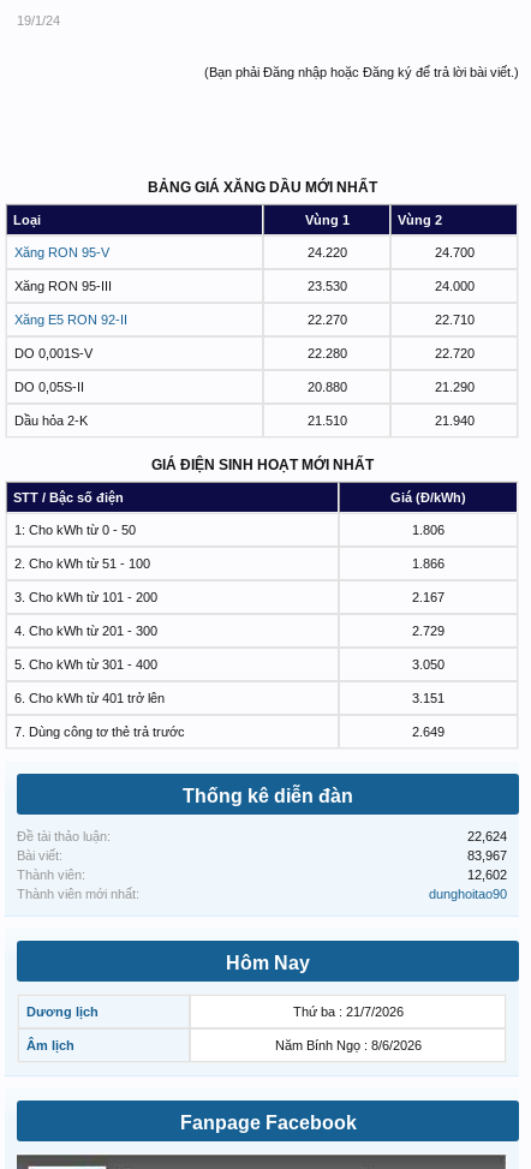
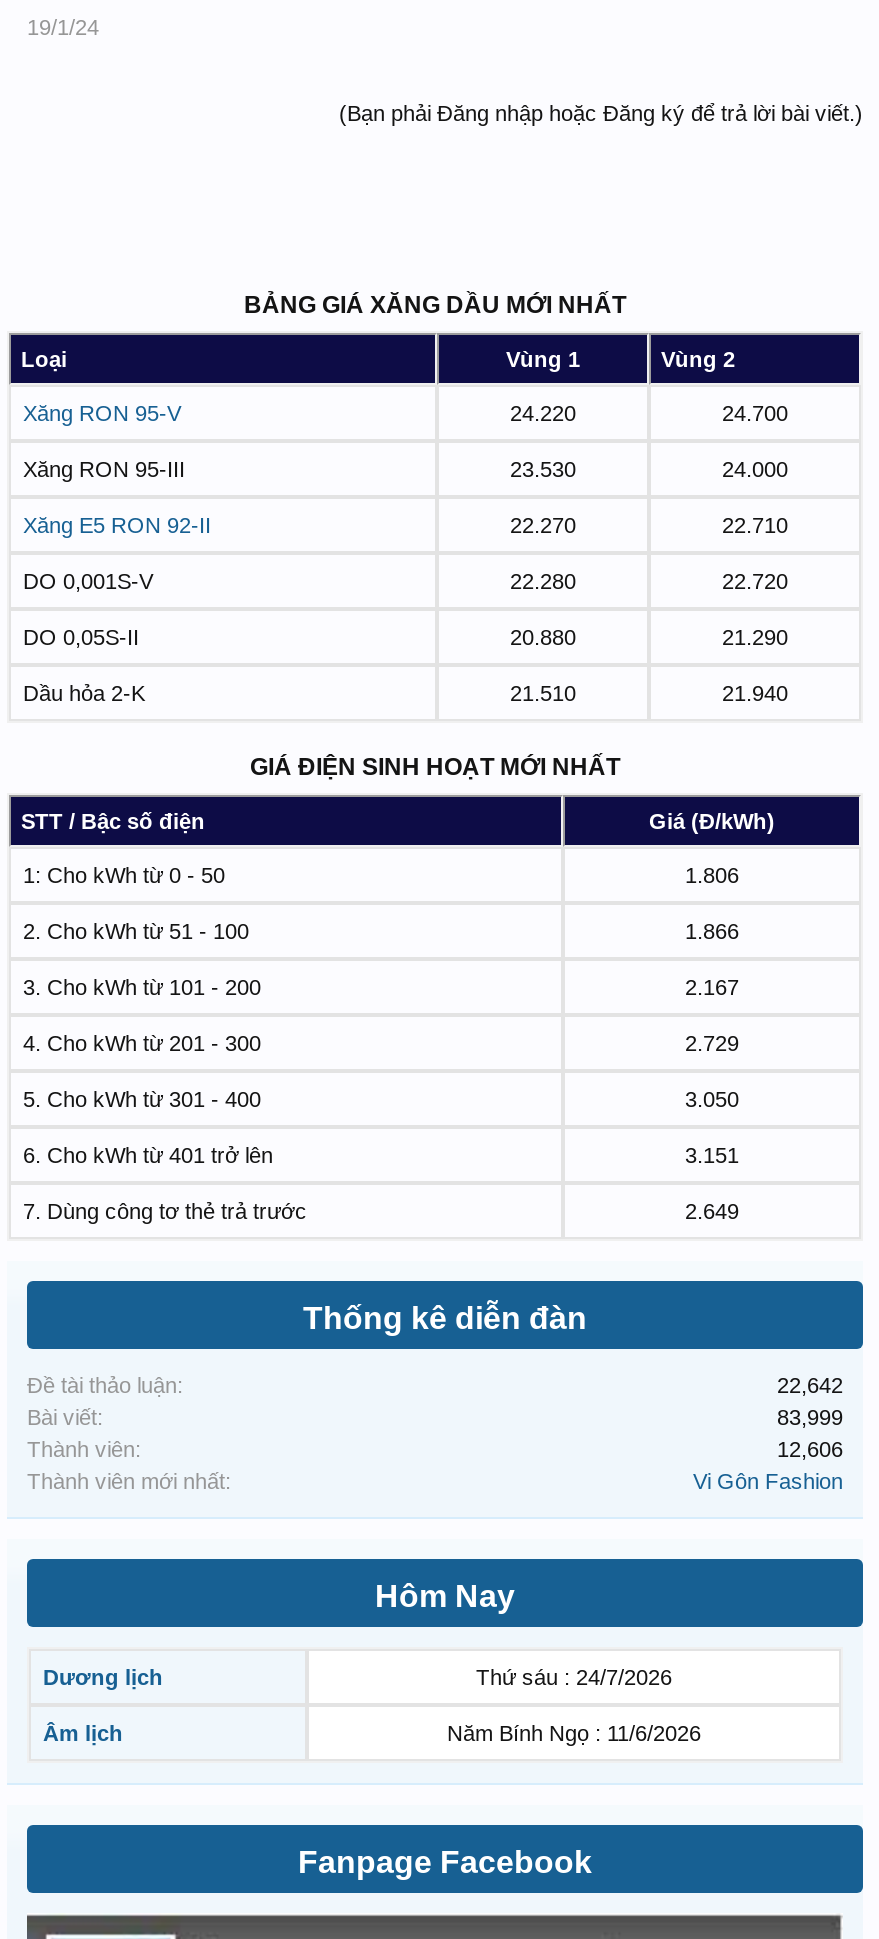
- 22,624
+ 22,642

- 83,967
+ 83,999

- 12,602
+ 12,606

- dunghoitao90
+ Vi Gôn Fashion

- Thứ ba : 21/7/2026
+ Thứ sáu : 24/7/2026

- Năm Bính Ngọ : 8/6/2026
+ Năm Bính Ngọ : 11/6/2026
